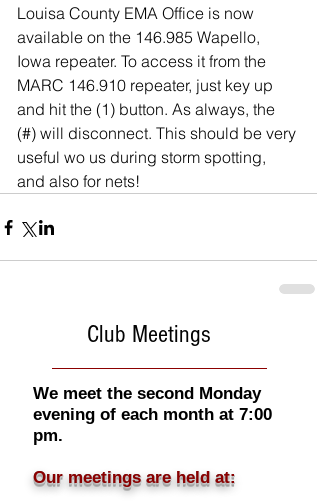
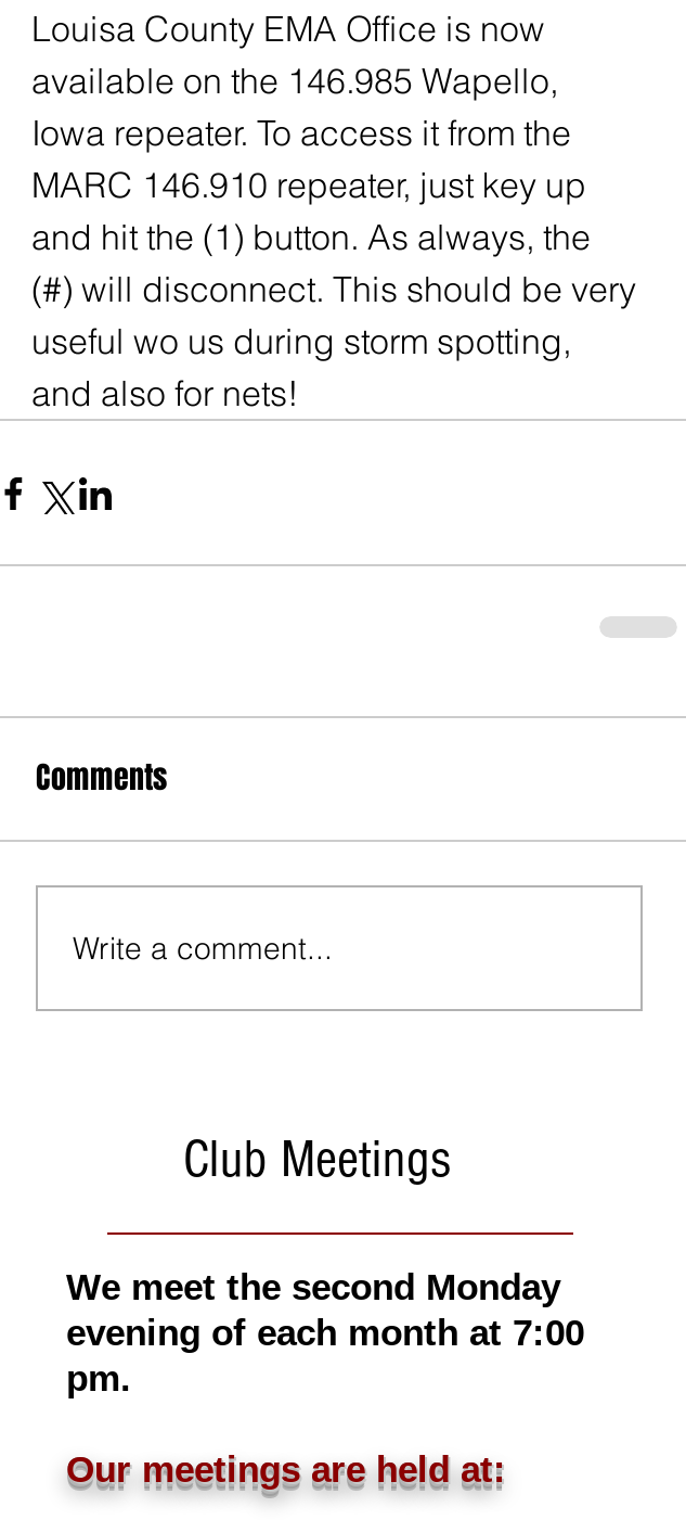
+ Comments

+ Write a comment...
